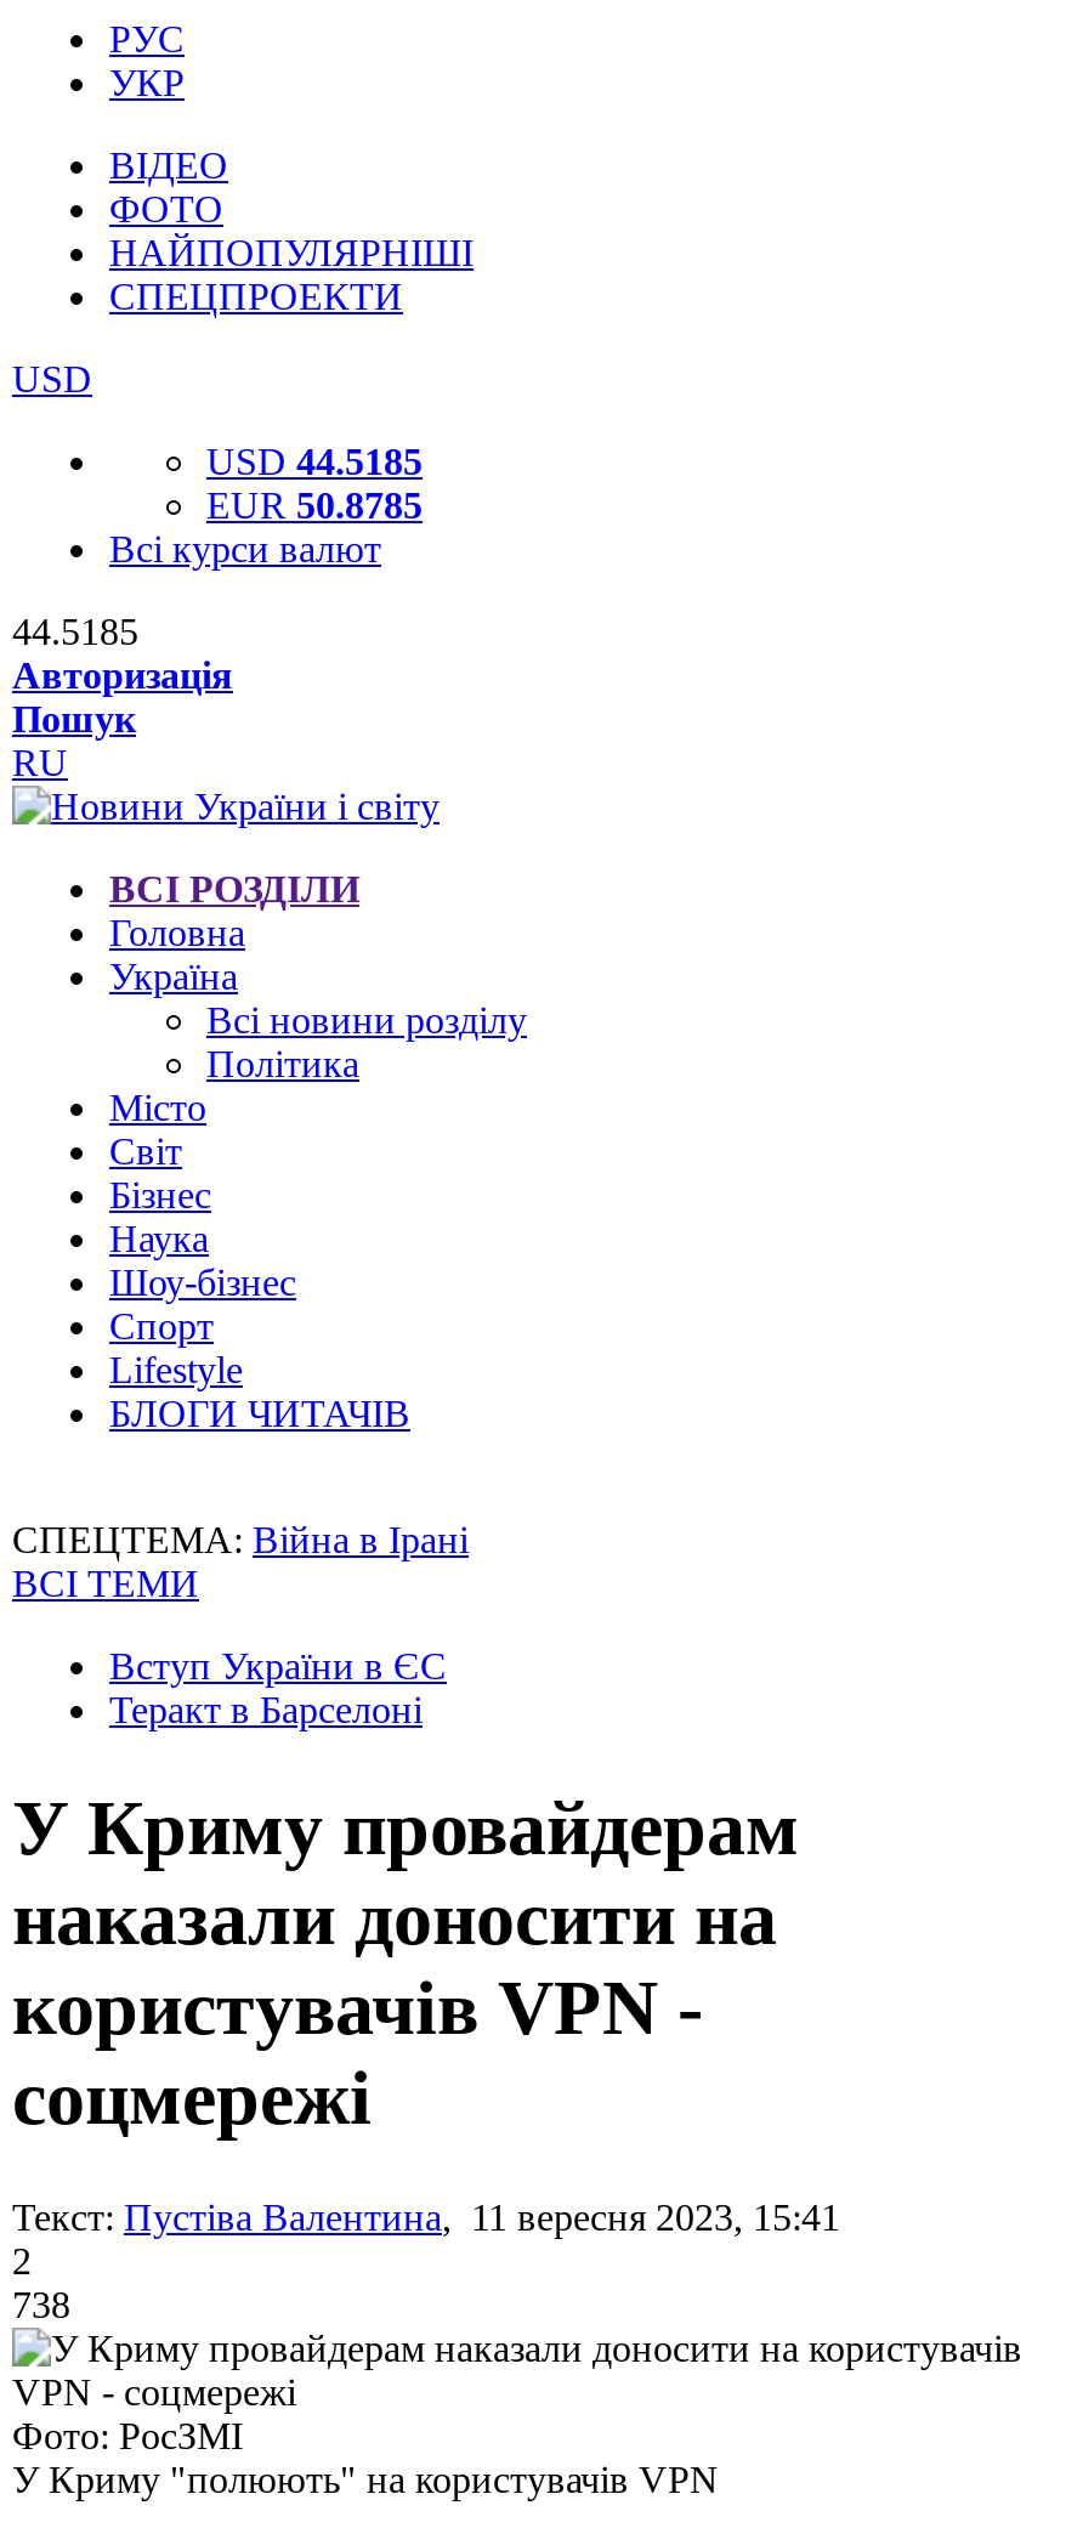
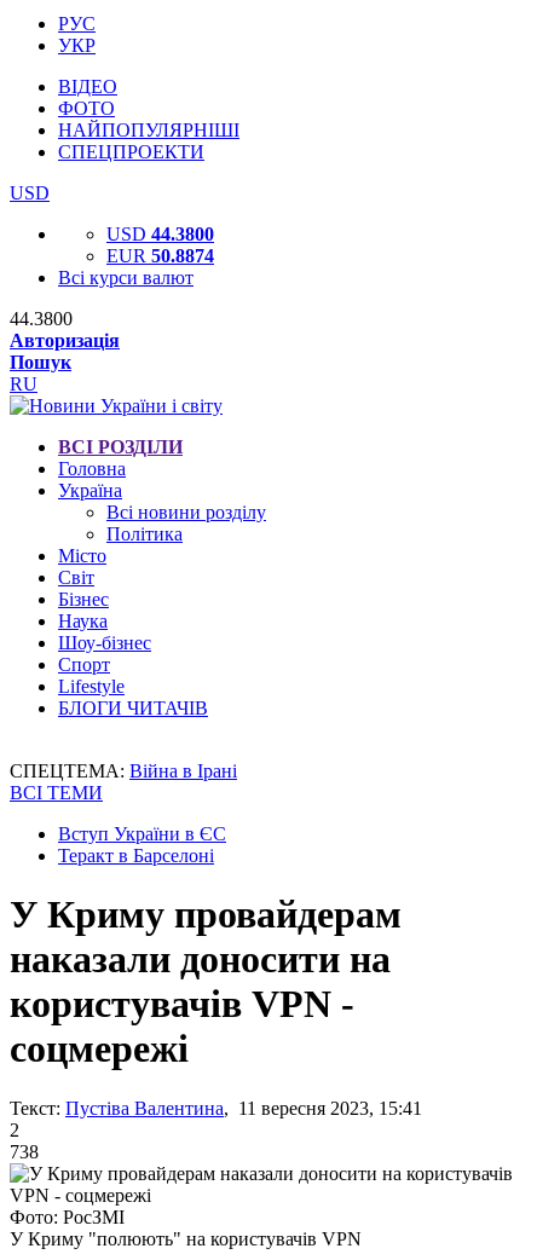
- USD 44.5185
+ USD 44.3800

- EUR 50.8785
+ EUR 50.8874

- 44.5185
+ 44.3800
